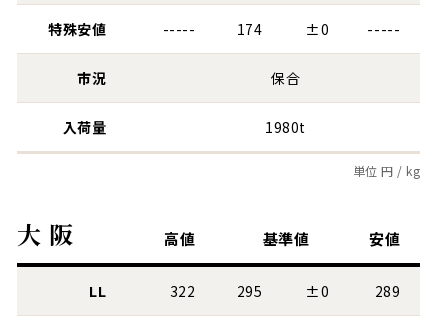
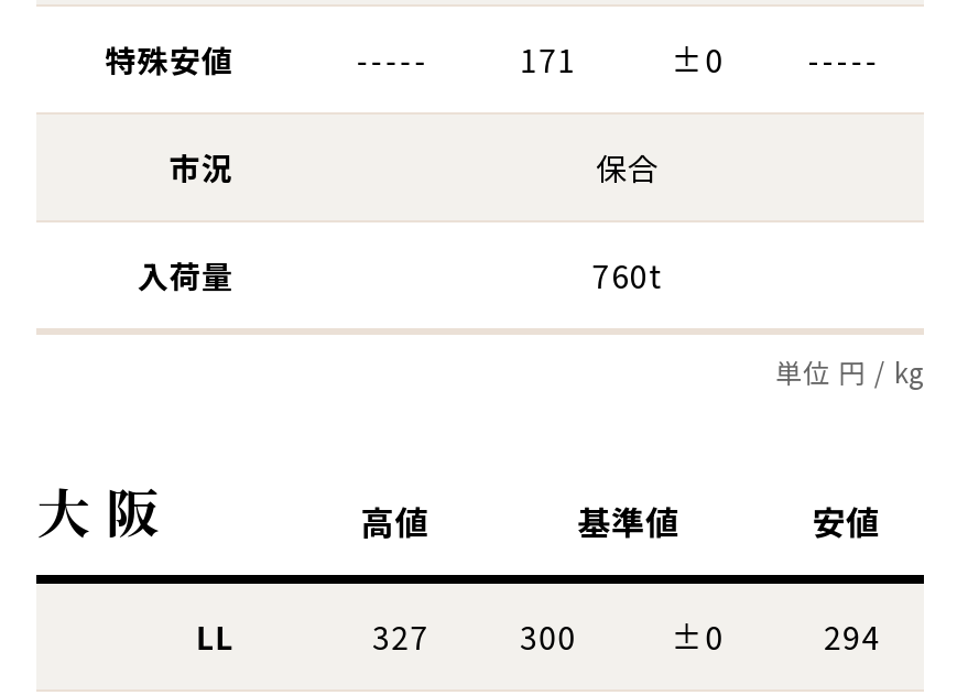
- 174
+ 171

- 1980t
+ 760t

- 322
+ 327

- 295
+ 300

- 289
+ 294
